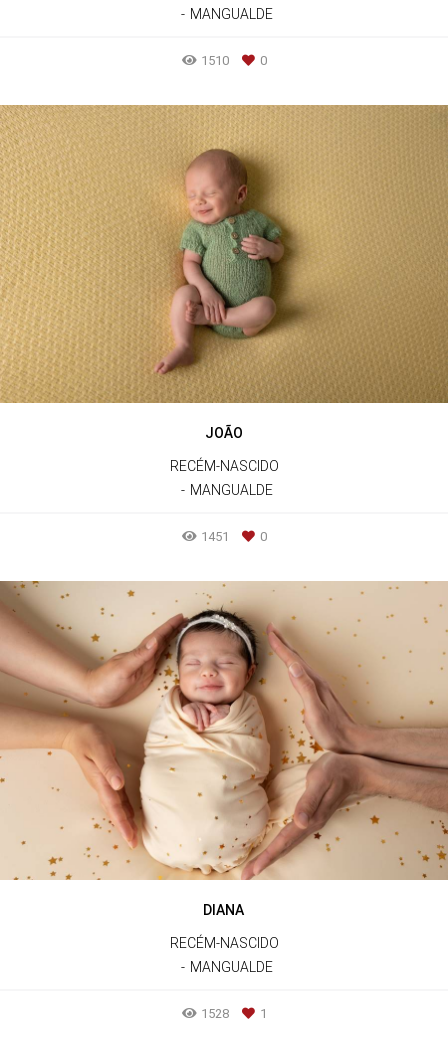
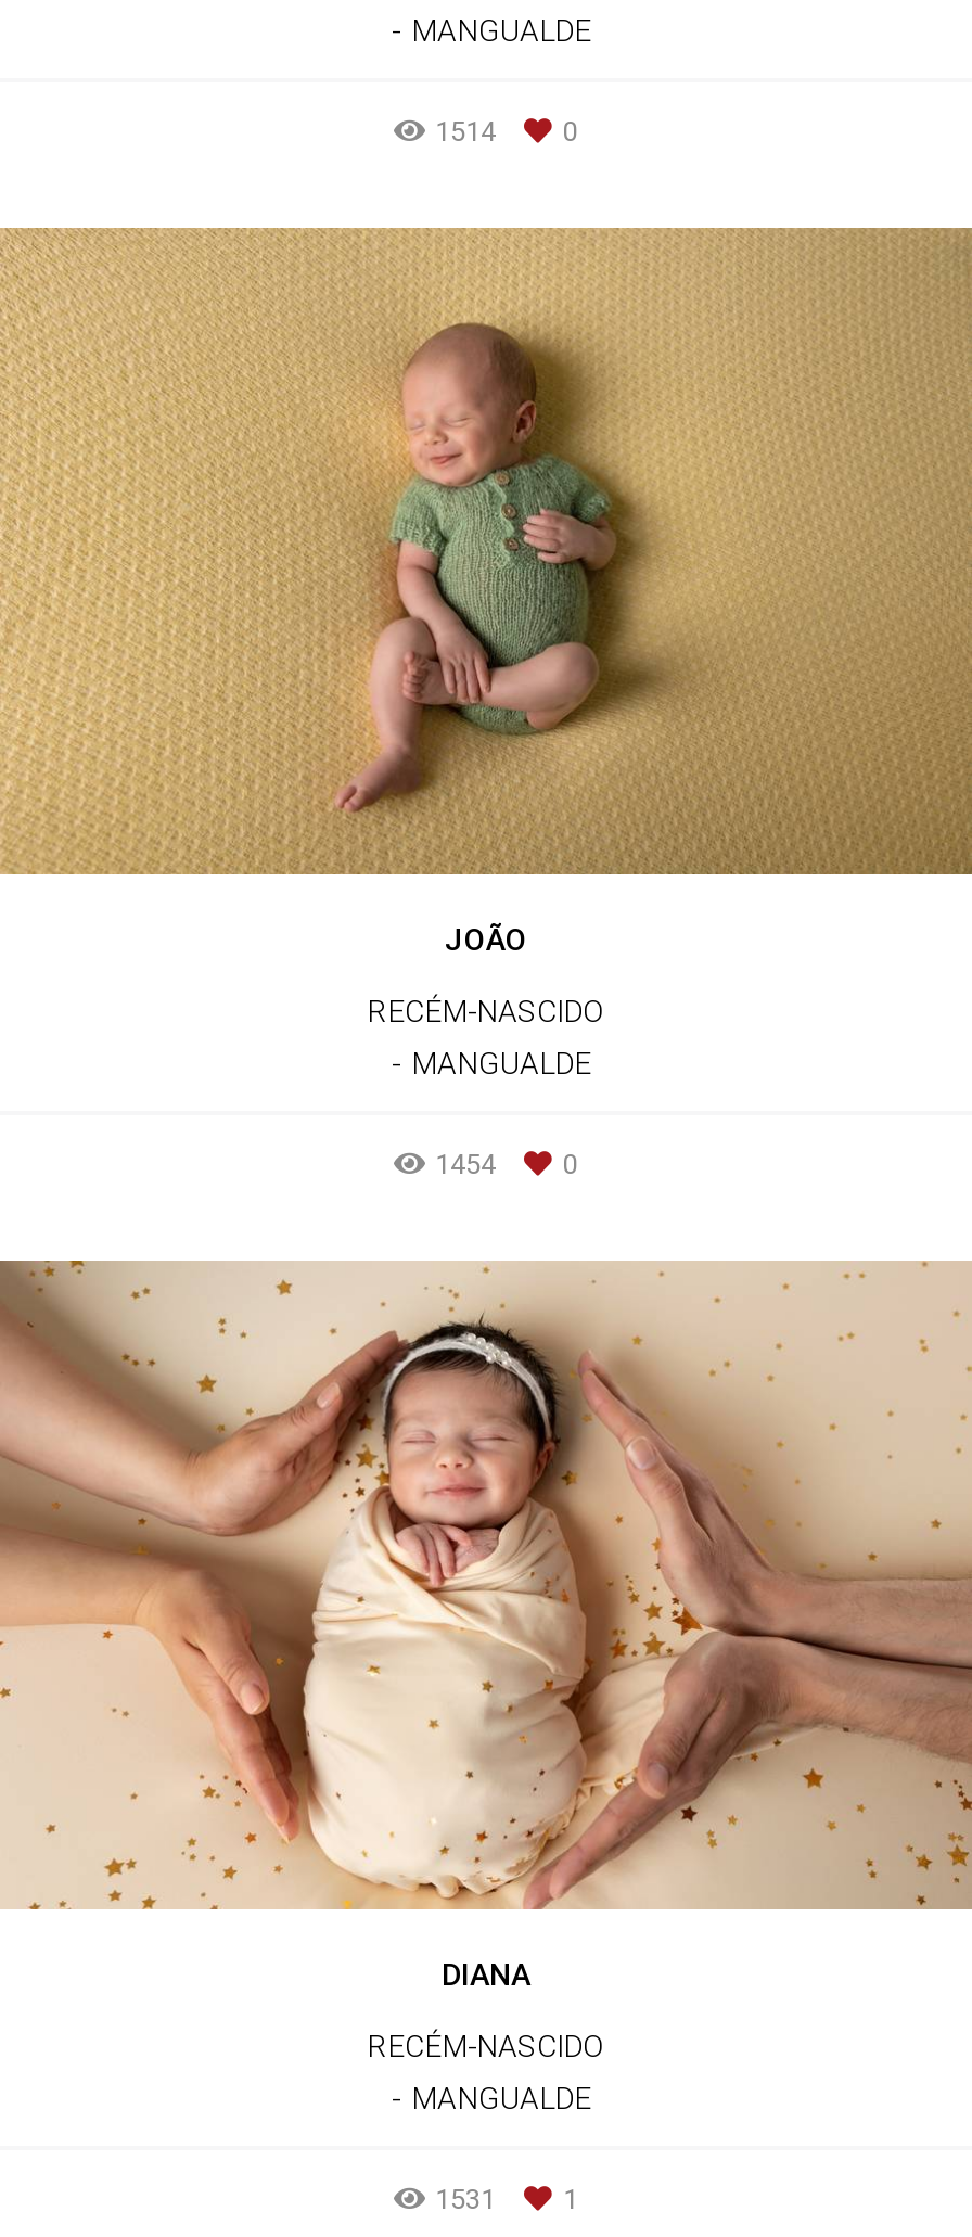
- 1510
+ 1514

- 1451
+ 1454

- 1528
+ 1531
